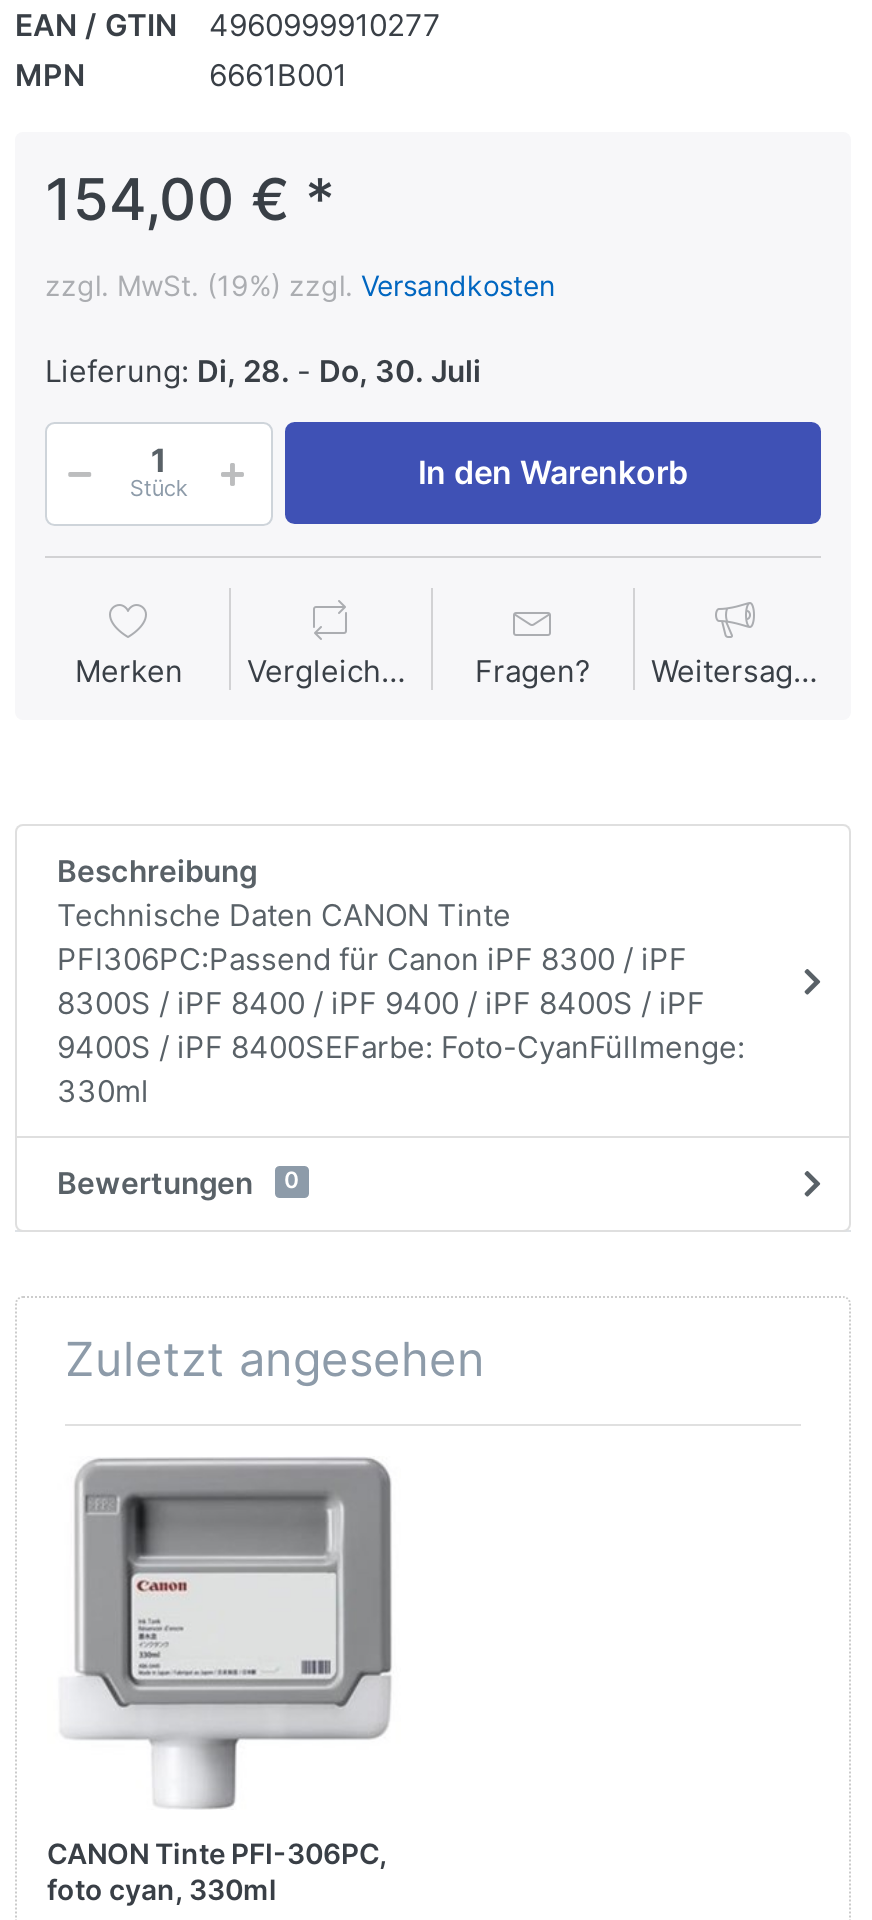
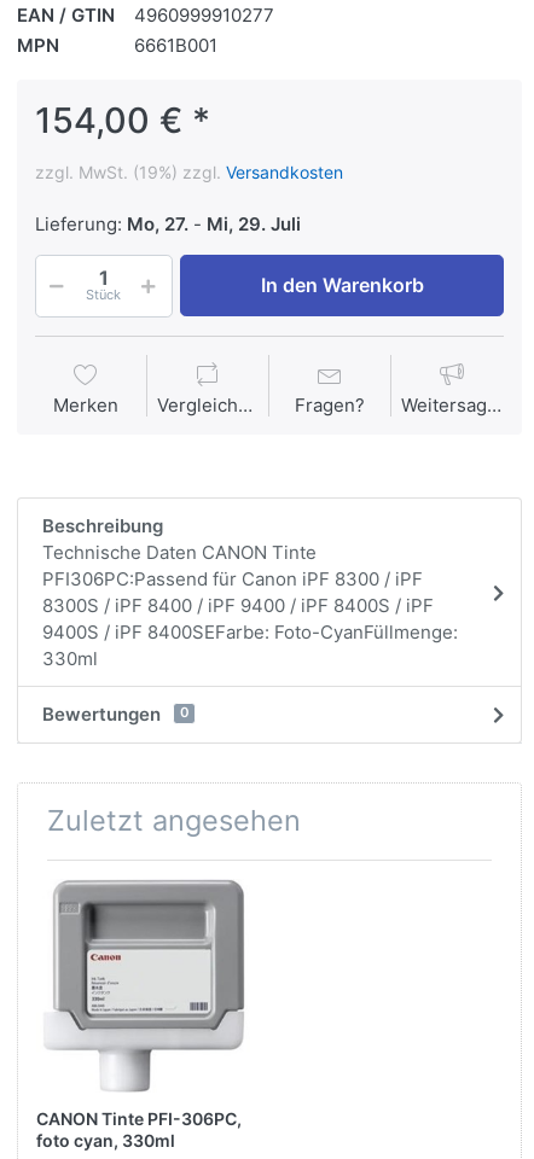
- Lieferung: Di, 28. - Do, 30. Juli
+ Lieferung: Mo, 27. - Mi, 29. Juli
